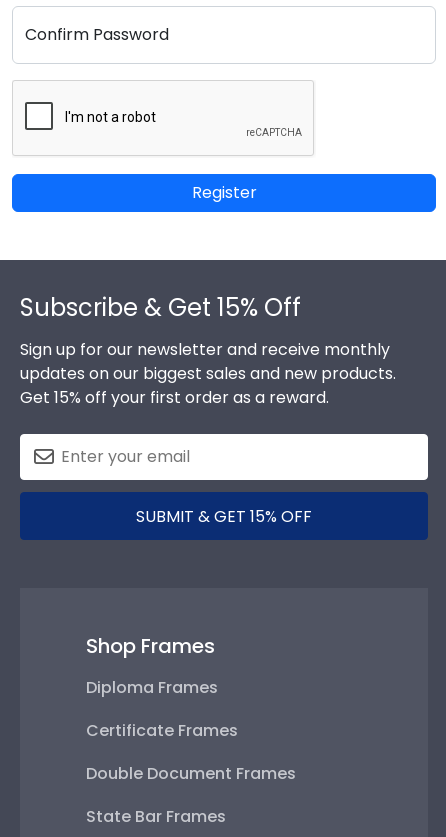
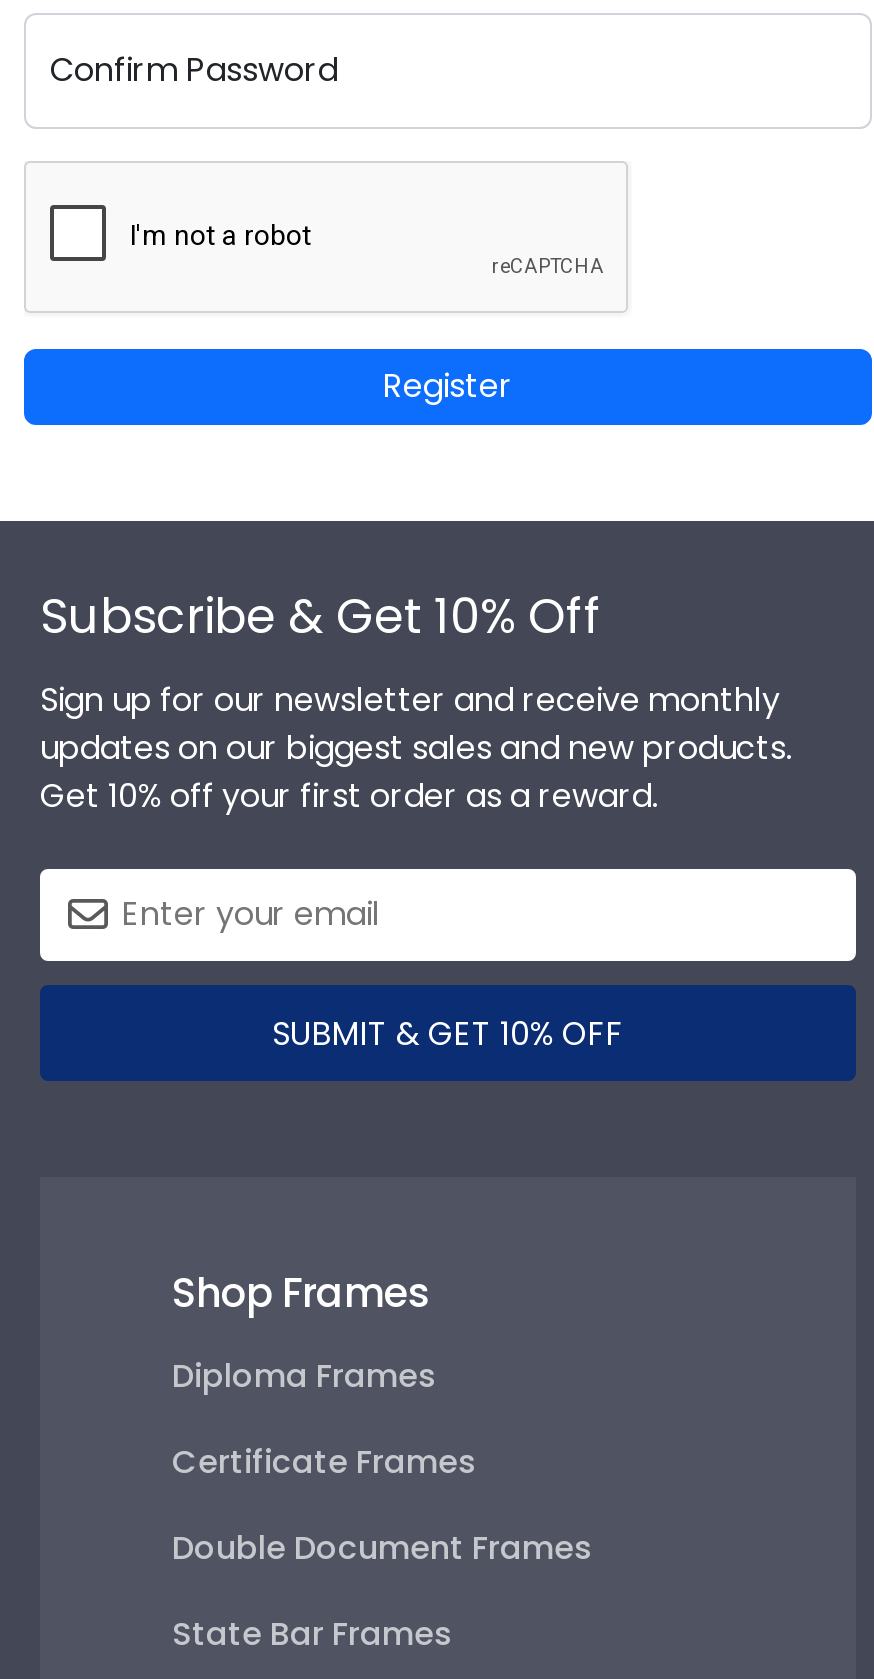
- Subscribe & Get 15% Off
+ Subscribe & Get 10% Off

- Get 15% off your first order as a reward.
+ Get 10% off your first order as a reward.

- SUBMIT & GET 15% OFF
+ SUBMIT & GET 10% OFF
